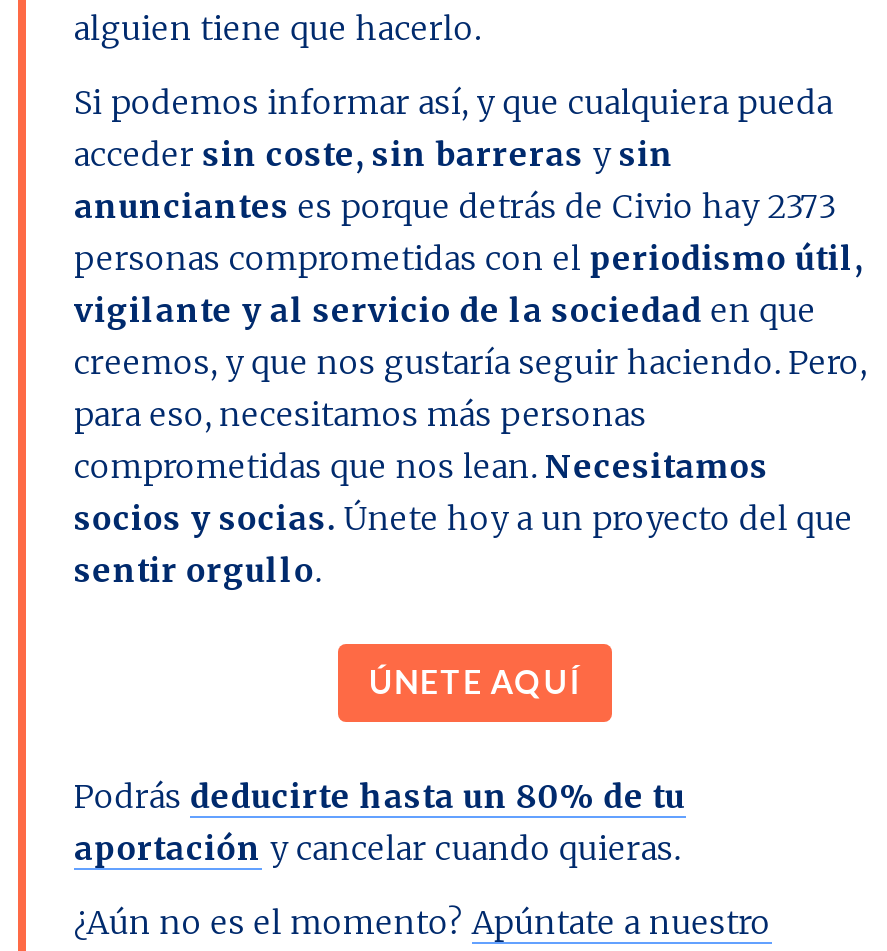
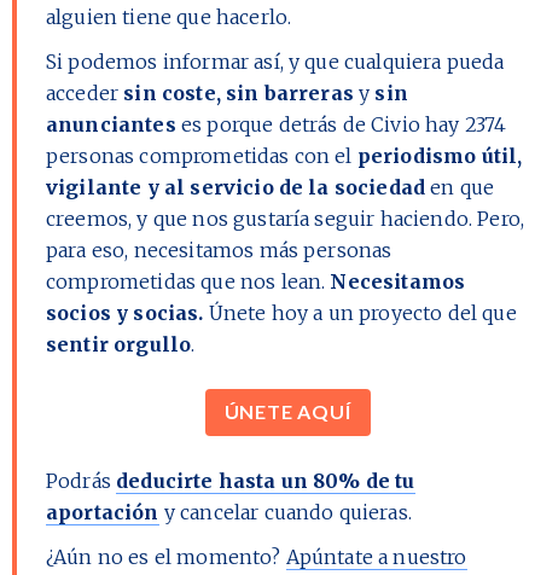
- anunciantes es porque detrás de Civio hay 2373
+ anunciantes es porque detrás de Civio hay 2374
